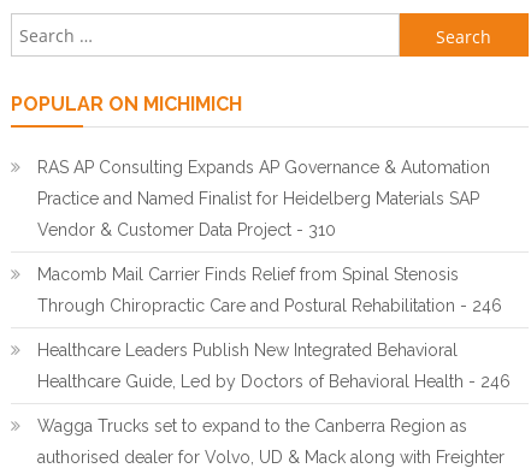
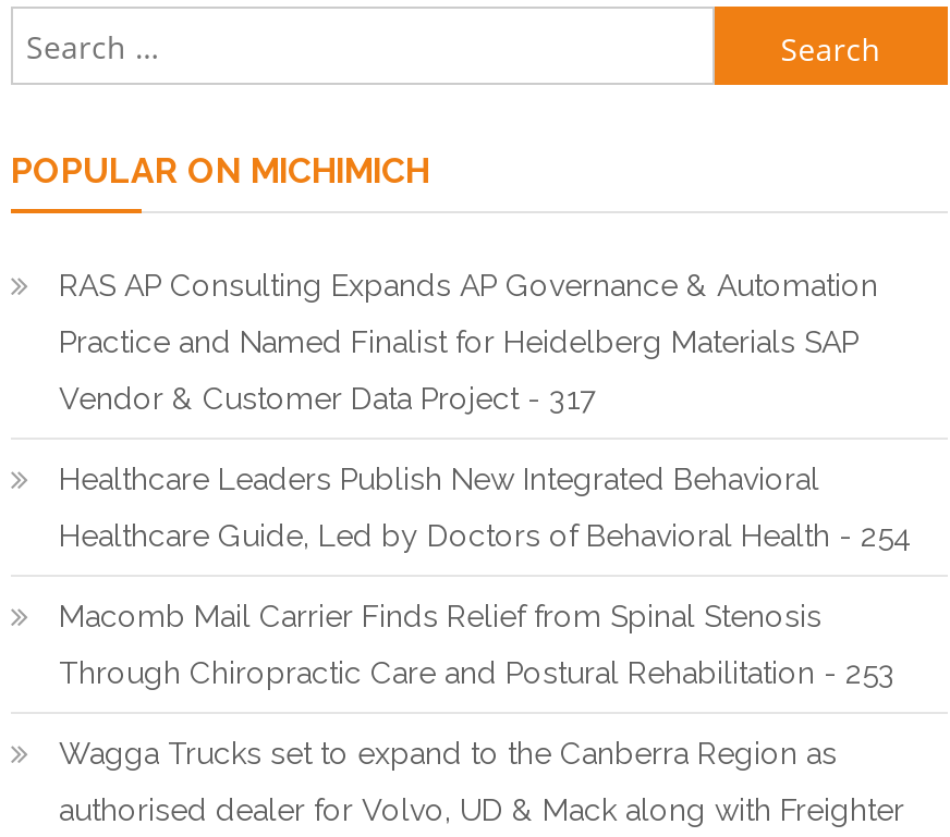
- Vendor & Customer Data Project - 310
+ Vendor & Customer Data Project - 317
+ Healthcare Guide, Led by Doctors of Behavioral Health - 254

moved down: Macomb Mail Carrier Finds Relief from Spinal Stenosis

- Through Chiropractic Care and Postural Rehabilitation - 246
- Healthcare Guide, Led by Doctors of Behavioral Health - 246
+ Through Chiropractic Care and Postural Rehabilitation - 253

moved up: Healthcare Leaders Publish New Integrated Behavioral
